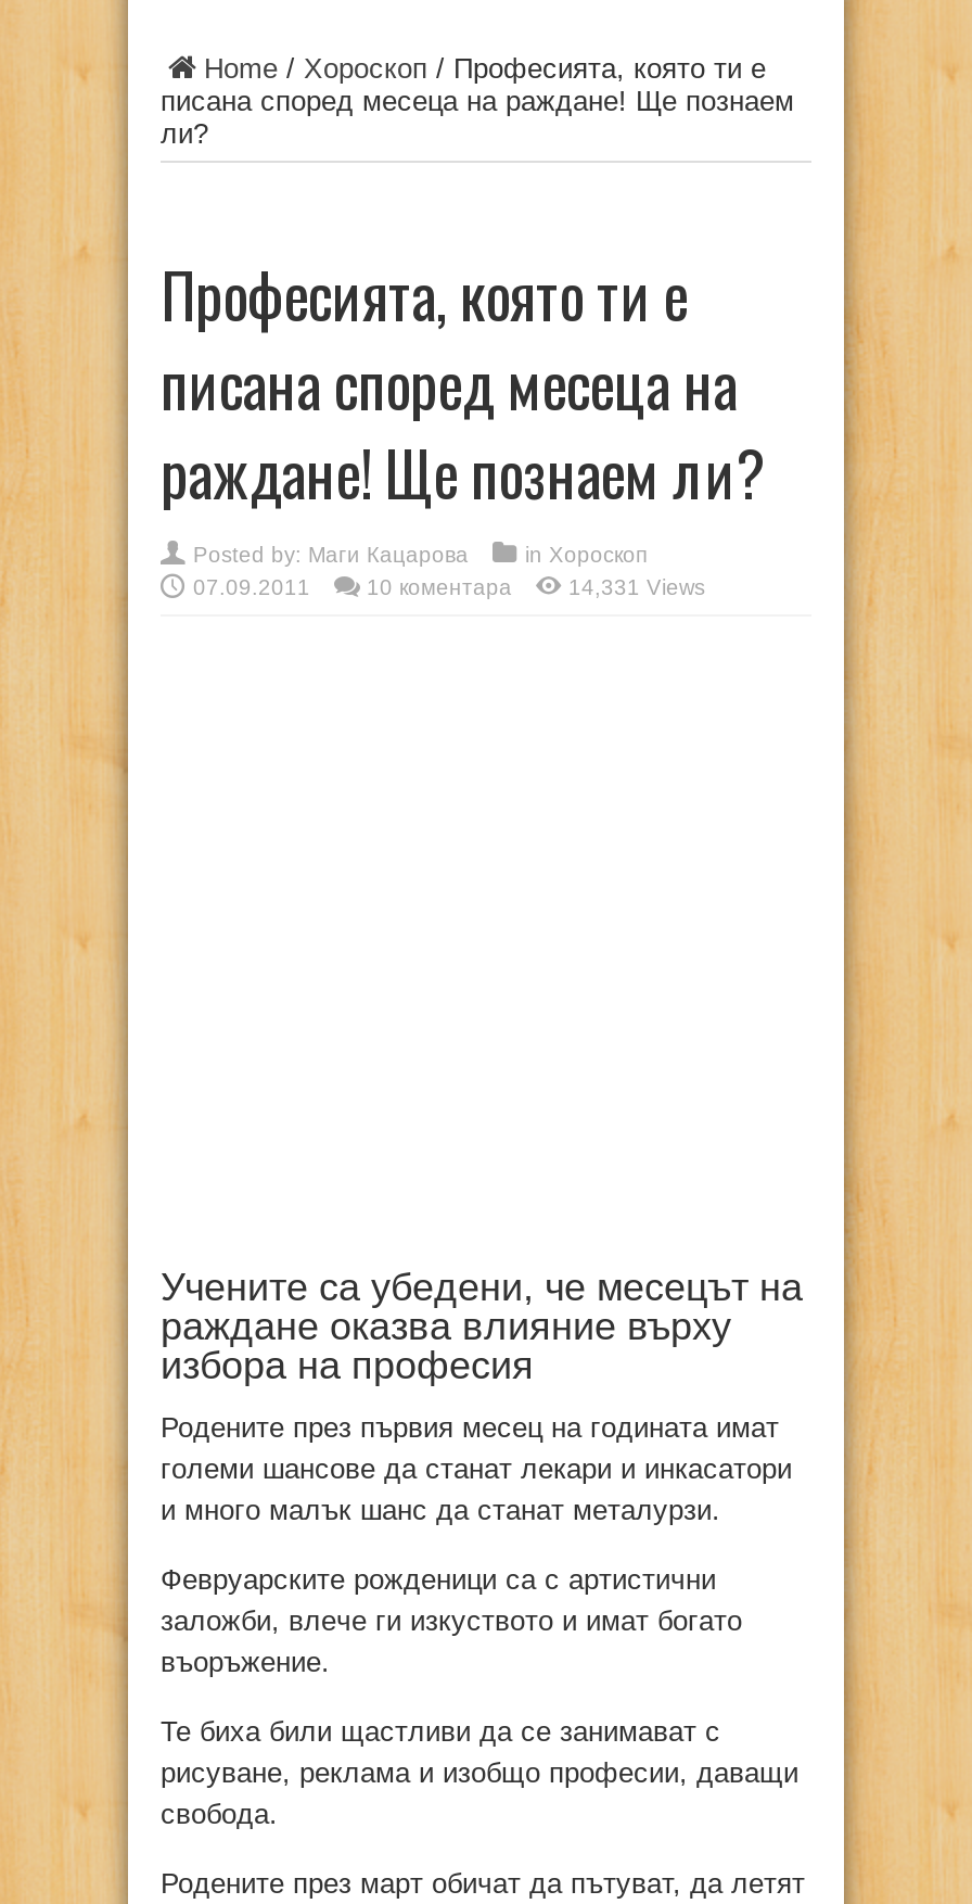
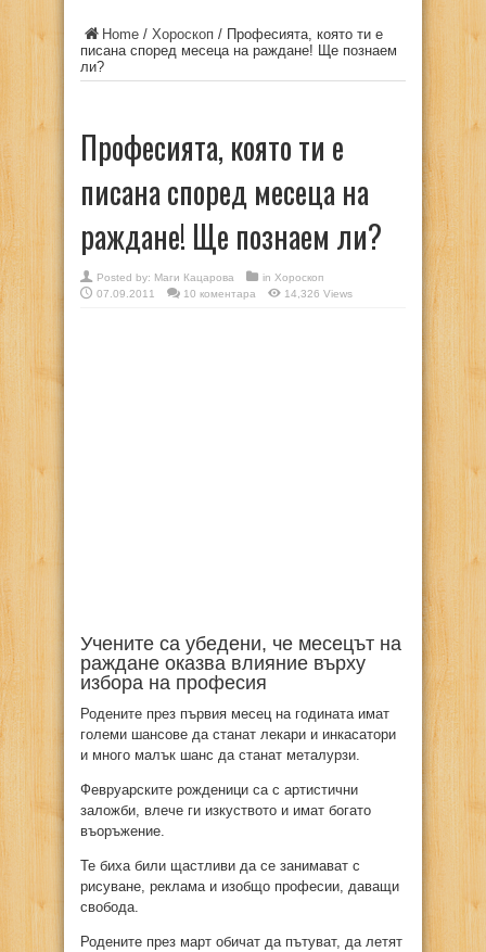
- 14,331 Views
+ 14,326 Views
